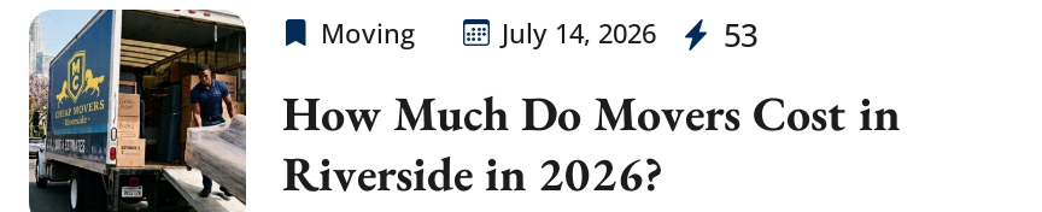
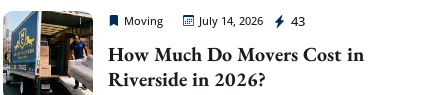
- 53
+ 43
